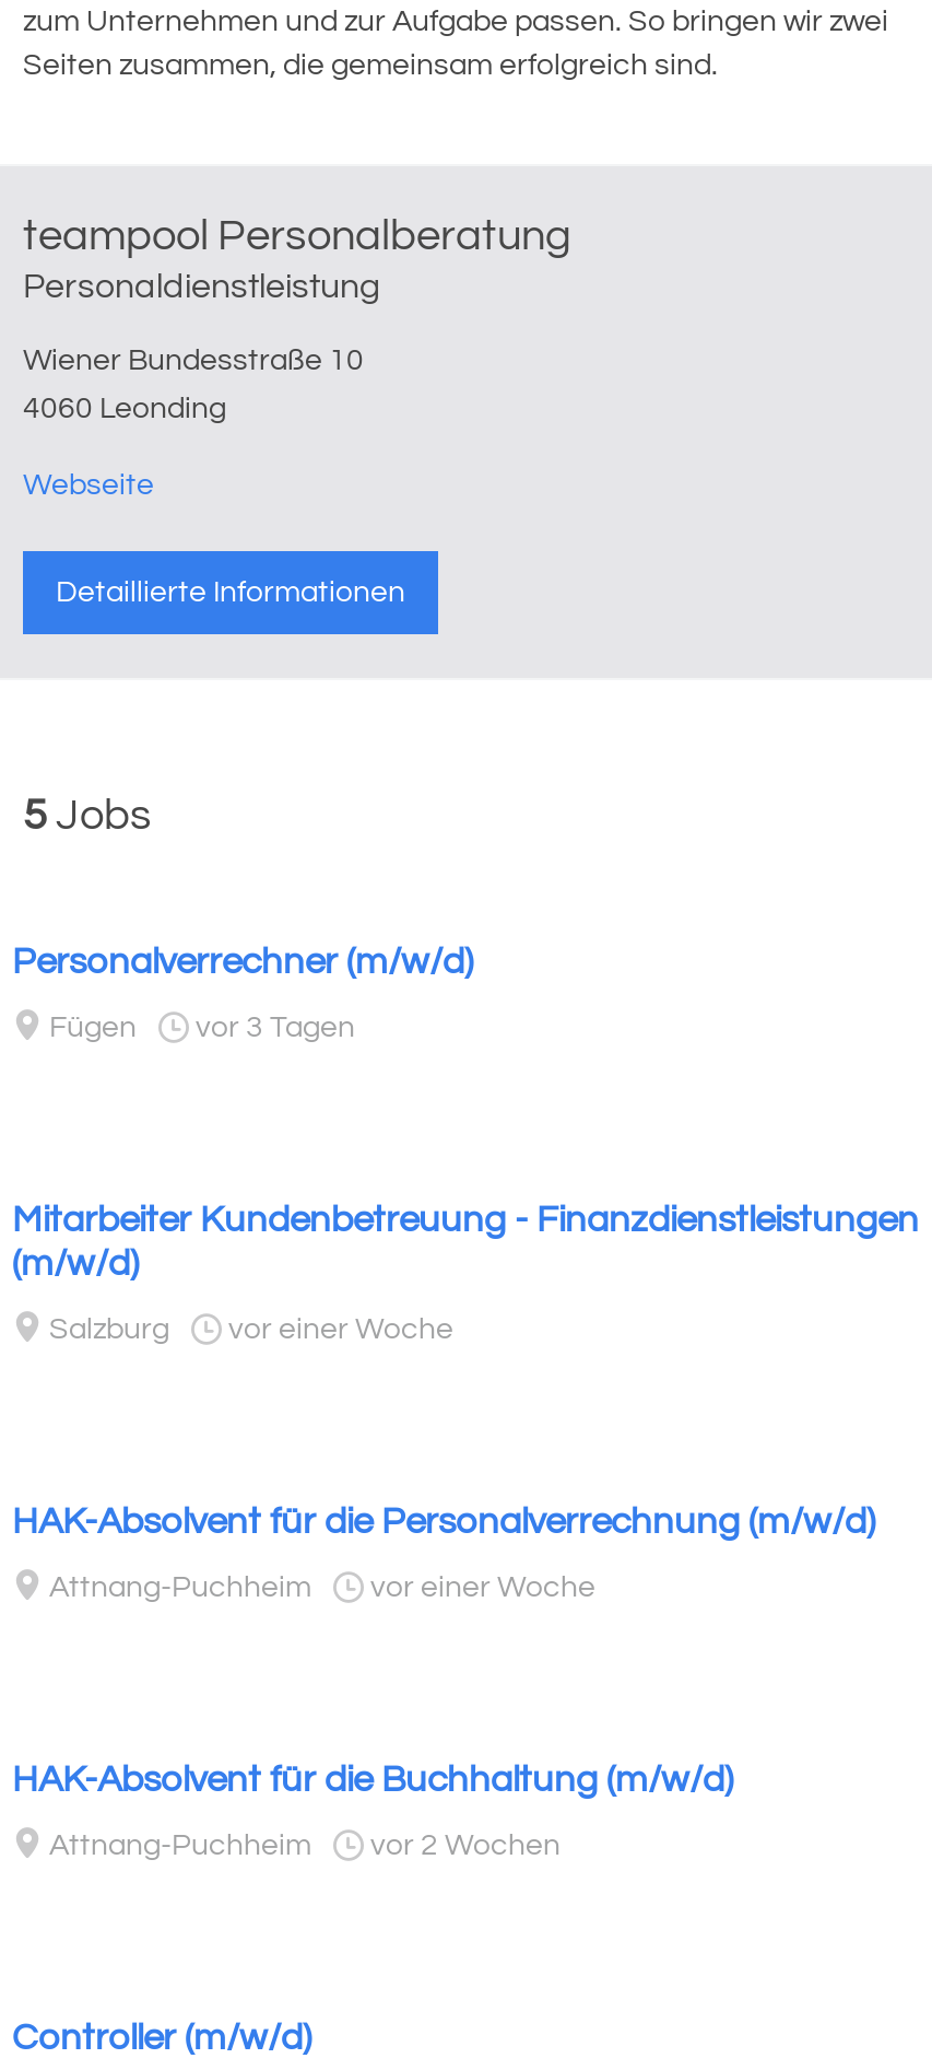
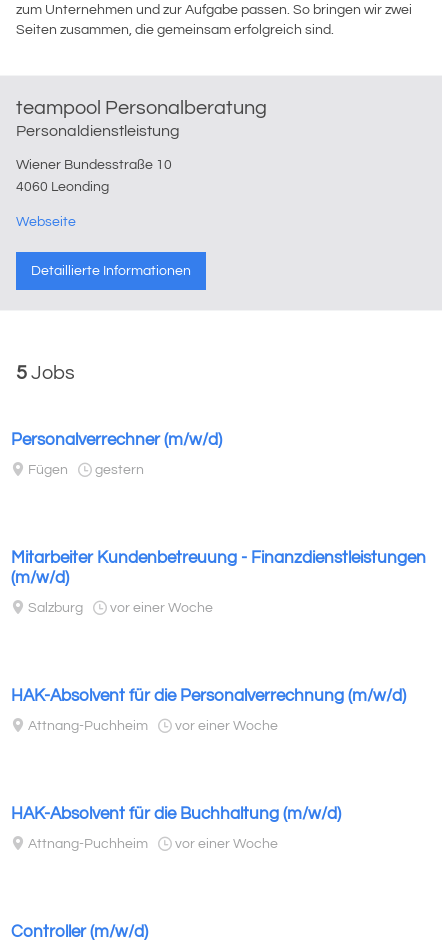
- vor 3 Tagen
+ gestern

- vor 2 Wochen
+ vor einer Woche
